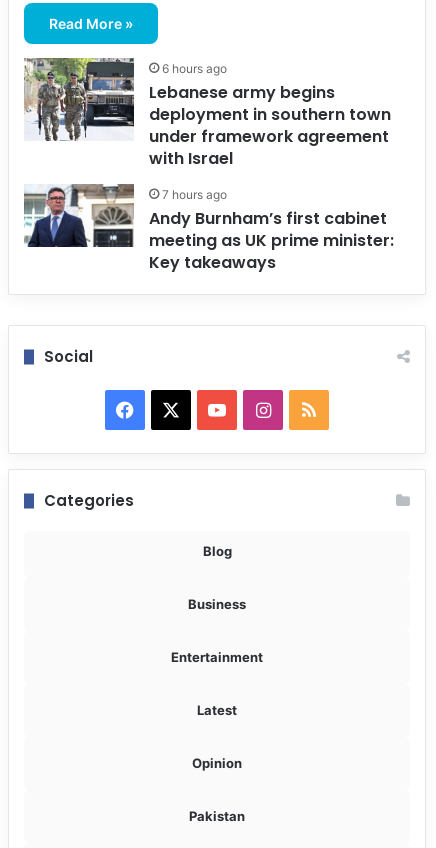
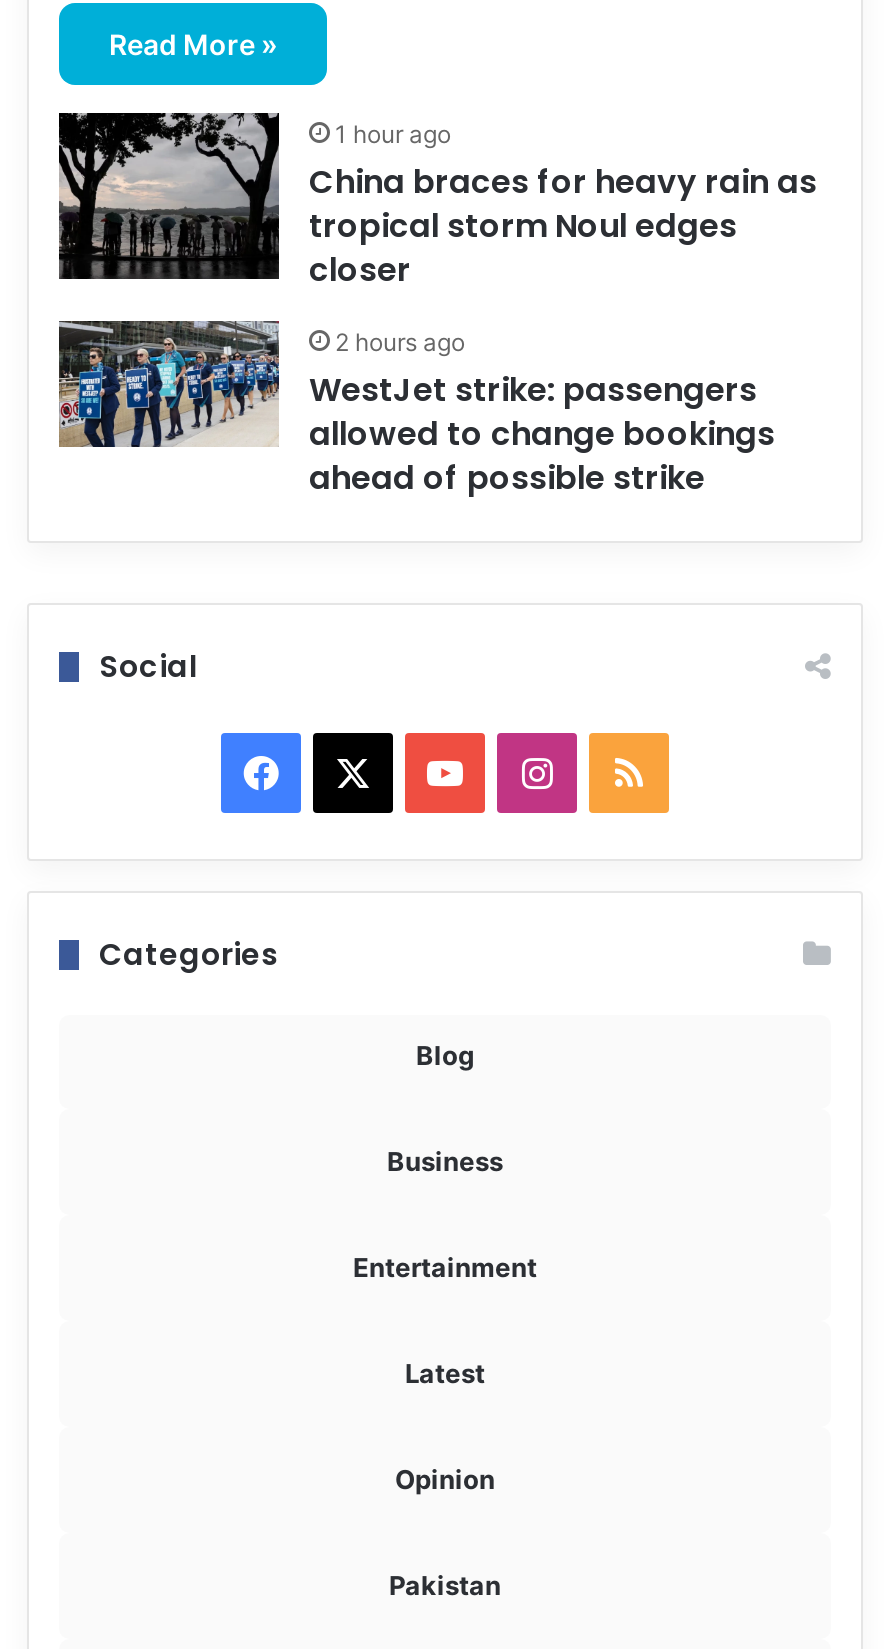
- [image]
- 6 hours ago
- Lebanese army begins
- deployment in southern town
- under framework agreement
- with Israel
+ [image]
+ 1 hour ago
+ China braces for heavy rain as
+ tropical storm Noul edges
+ closer

- [image]
- 7 hours ago
- Andy Burnham’s first cabinet
- meeting as UK prime minister:
- Key takeaways
+ [image]
+ 2 hours ago
+ WestJet strike: passengers
+ allowed to change bookings
+ ahead of possible strike
